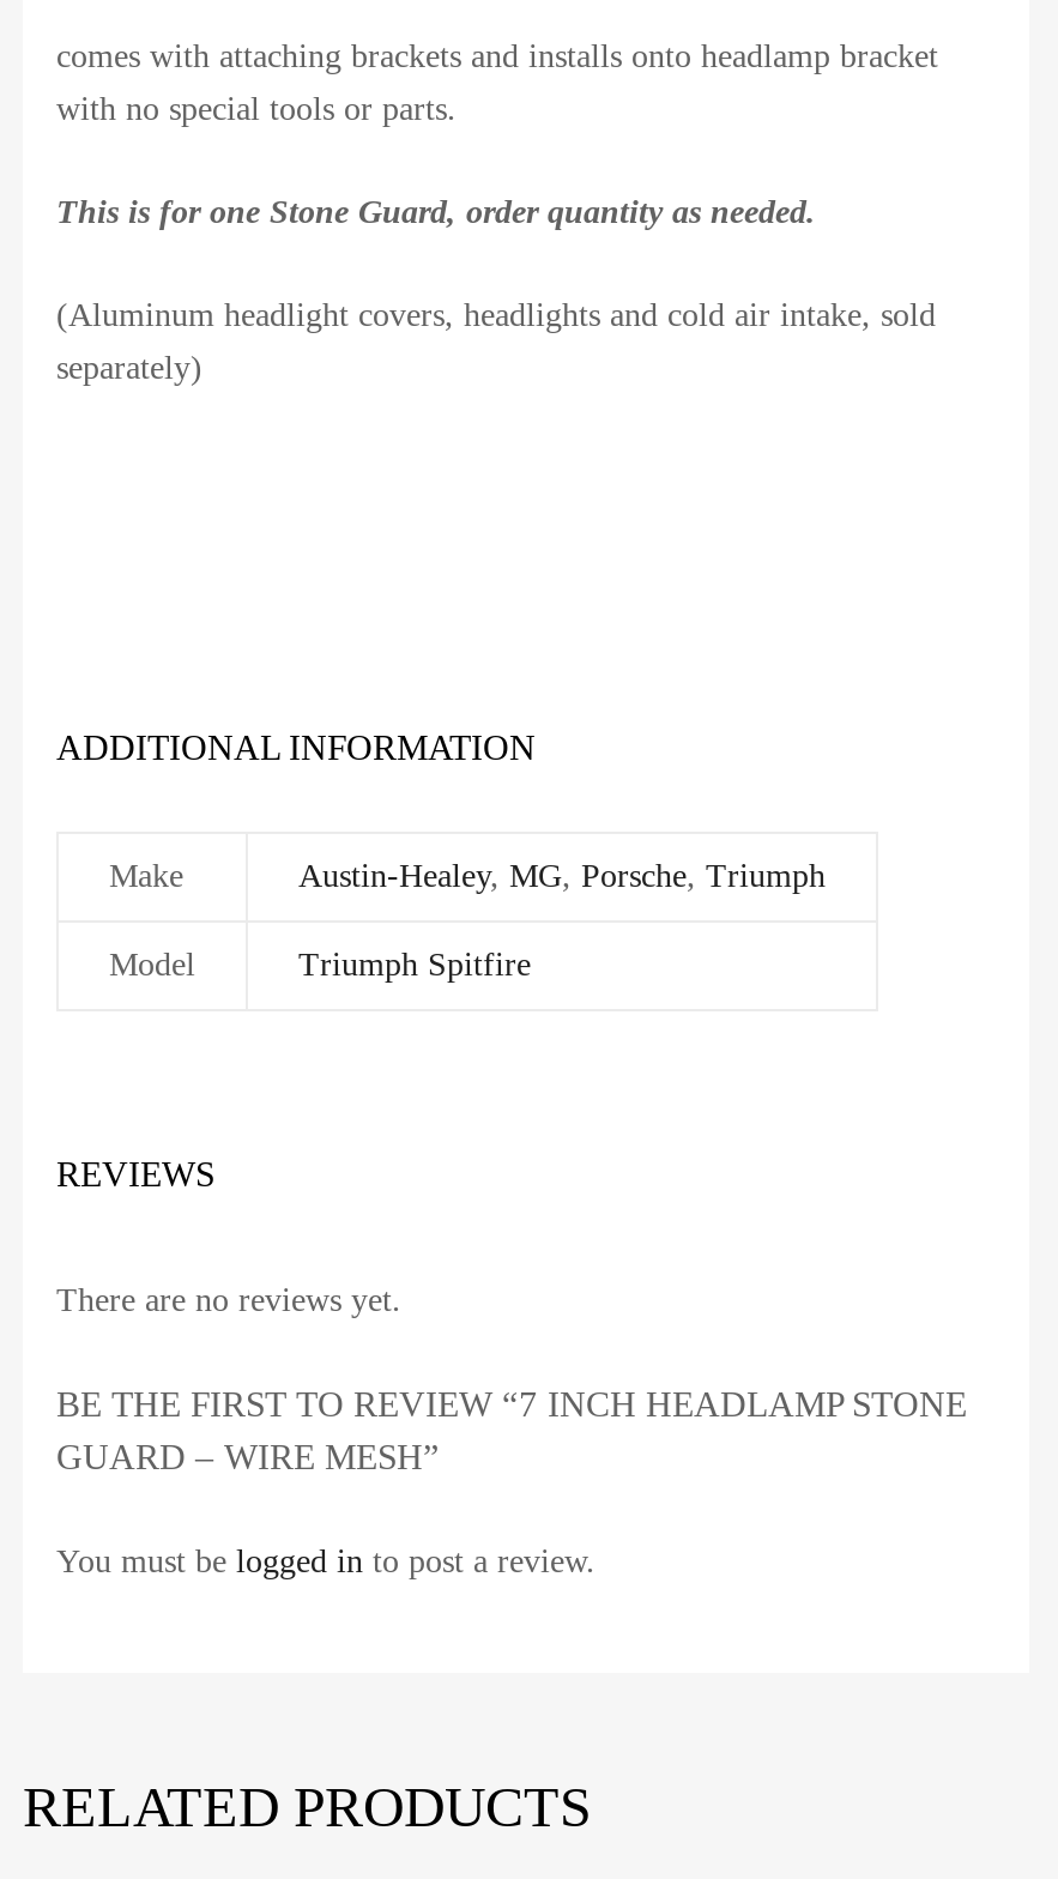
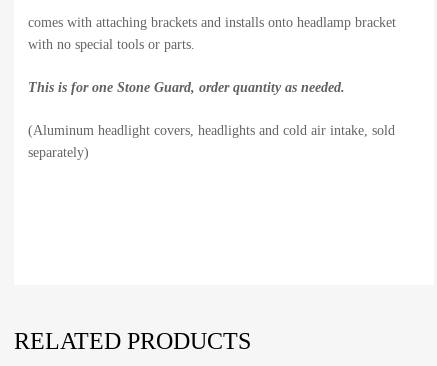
- ADDITIONAL INFORMATION
- Make
- Austin-Healey, MG, Porsche, Triumph
- Model
- Triumph Spitfire

- REVIEWS
- There are no reviews yet.
- BE THE FIRST TO REVIEW “7 INCH HEADLAMP STONE
- GUARD – WIRE MESH”
- You must be logged in to post a review.
